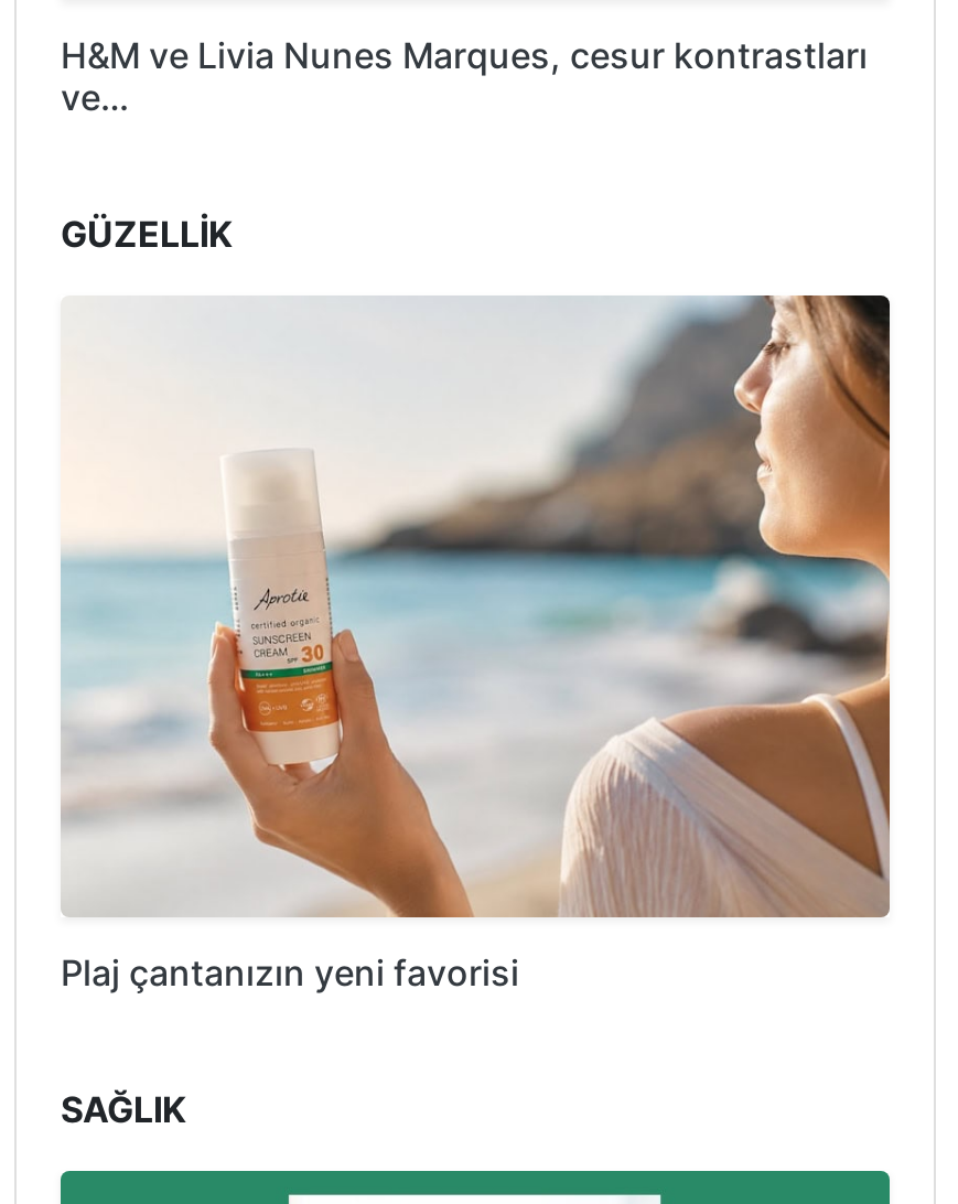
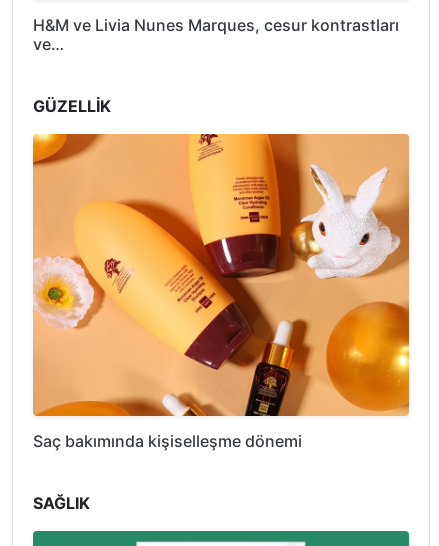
- [image]
- Plaj çantanızın yeni favorisi
+ [image]
+ Saç bakımında kişiselleşme dönemi
